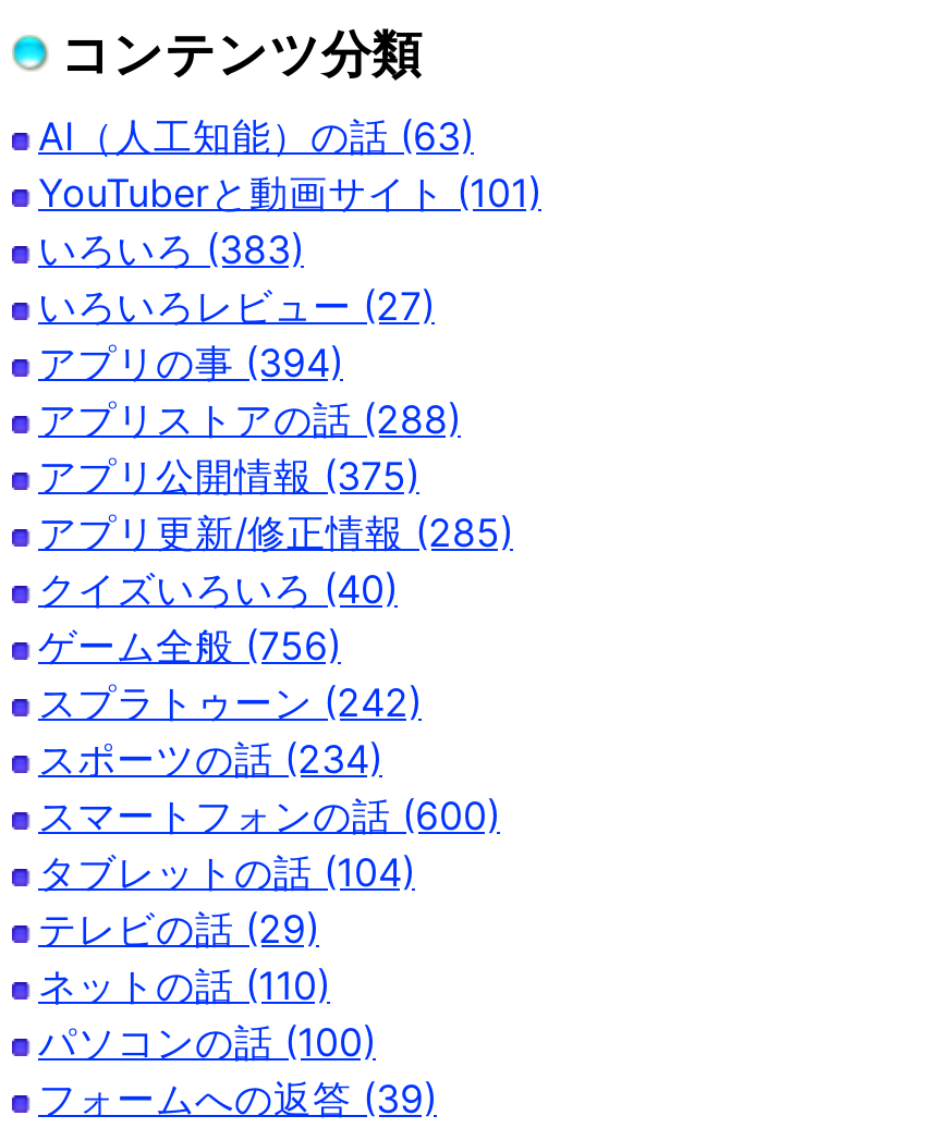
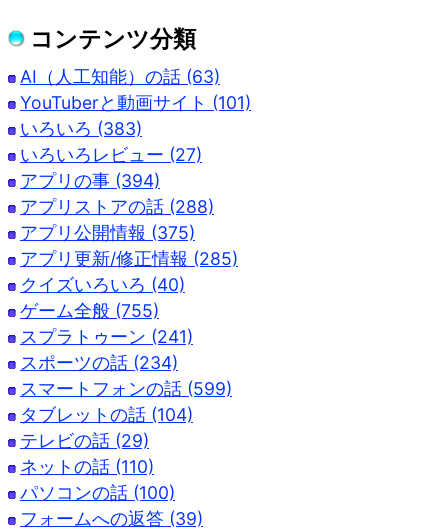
- ゲーム全般 (756)
+ ゲーム全般 (755)

- スプラトゥーン (242)
+ スプラトゥーン (241)

- スマートフォンの話 (600)
+ スマートフォンの話 (599)
